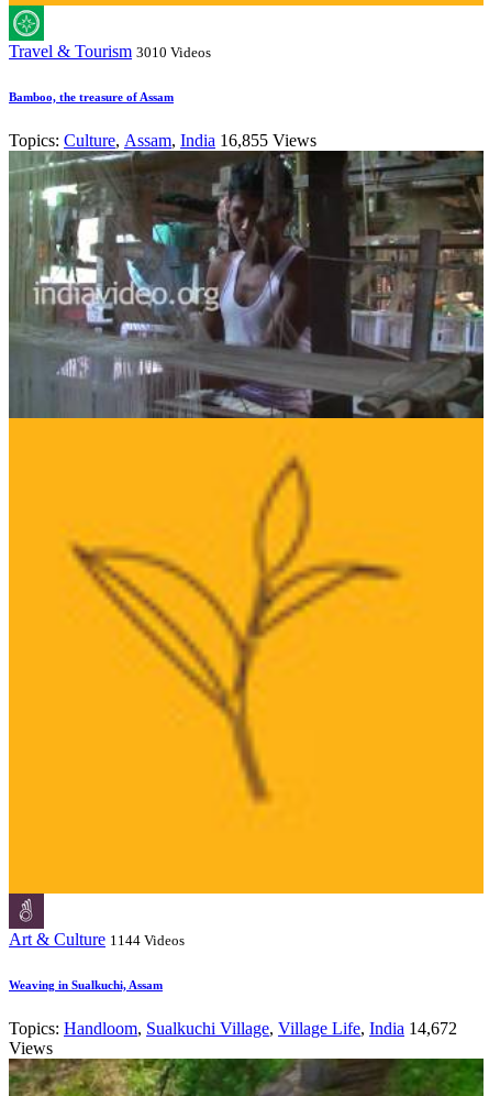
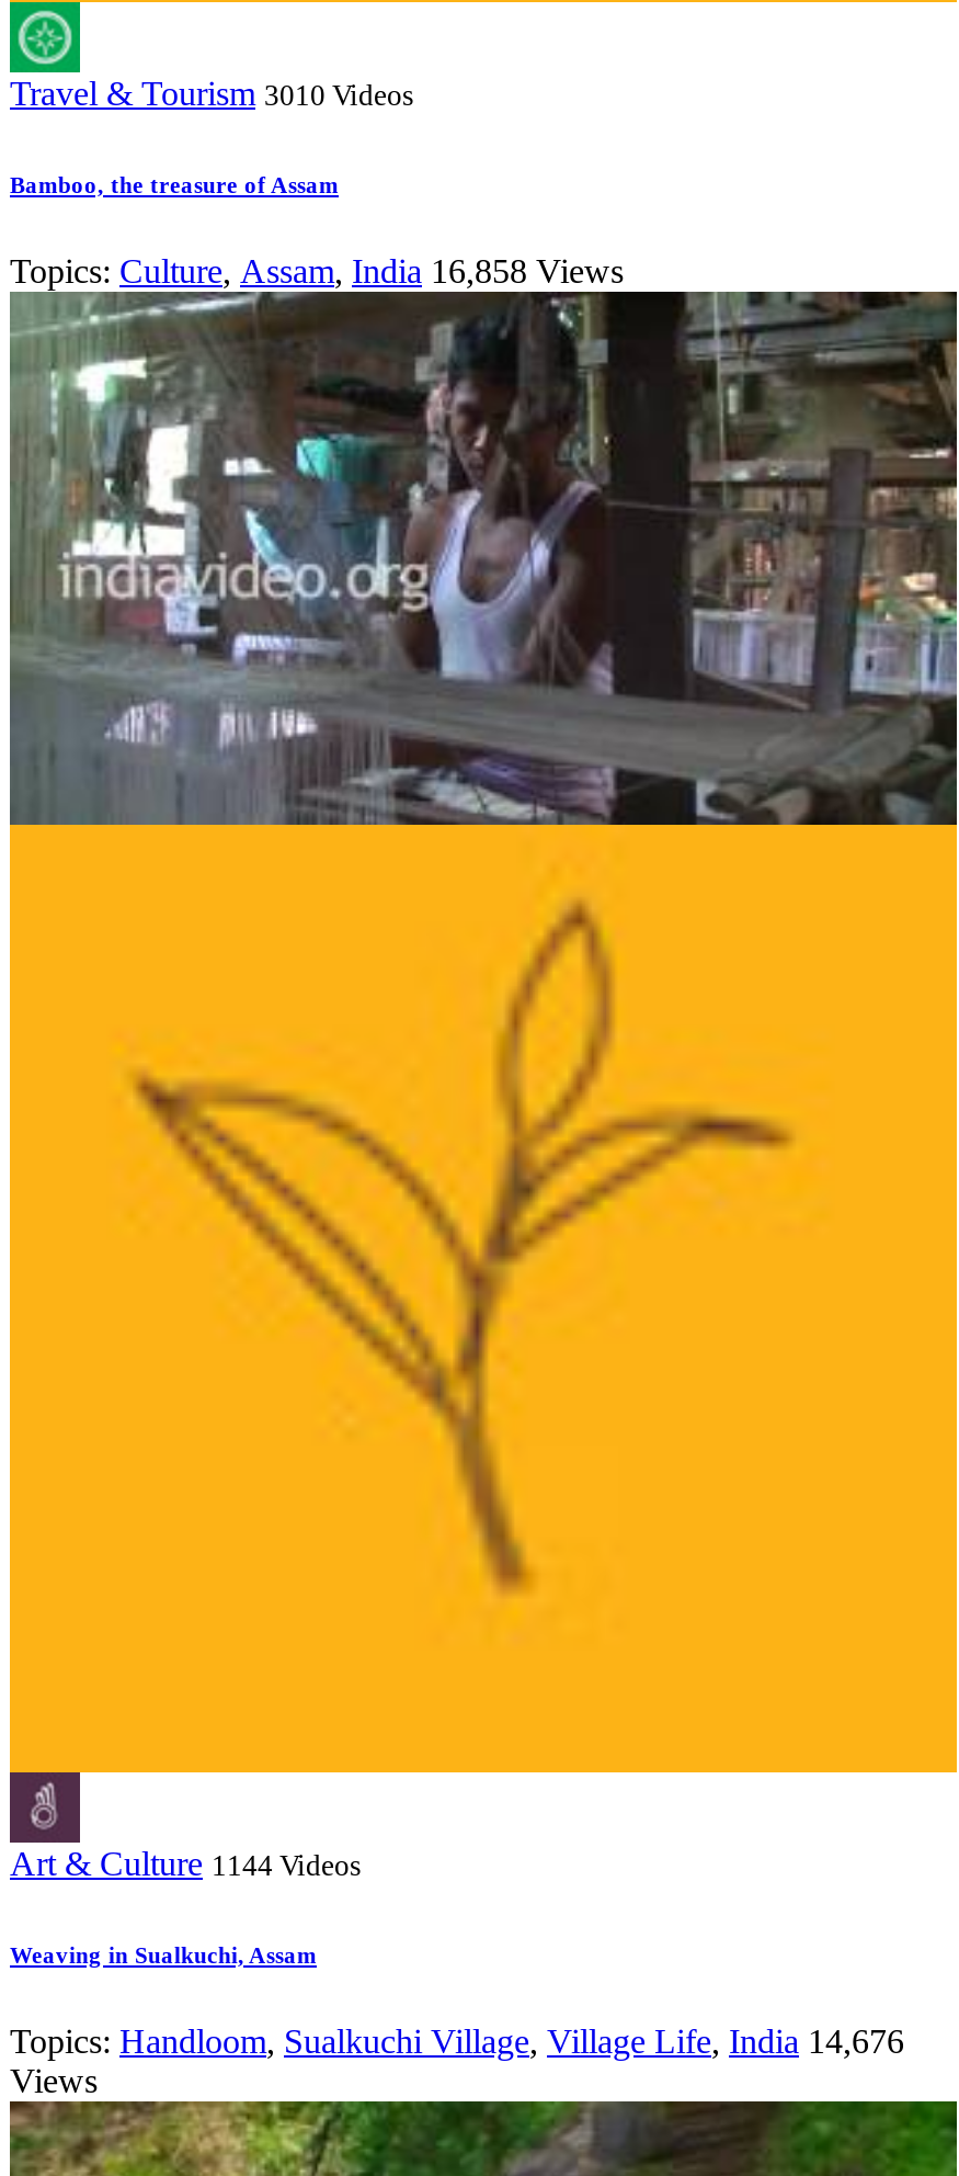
- Topics: Culture, Assam, India 16,855 Views
+ Topics: Culture, Assam, India 16,858 Views

- Topics: Handloom, Sualkuchi Village, Village Life, India 14,672
+ Topics: Handloom, Sualkuchi Village, Village Life, India 14,676
